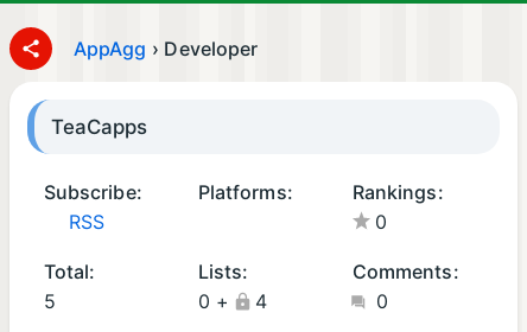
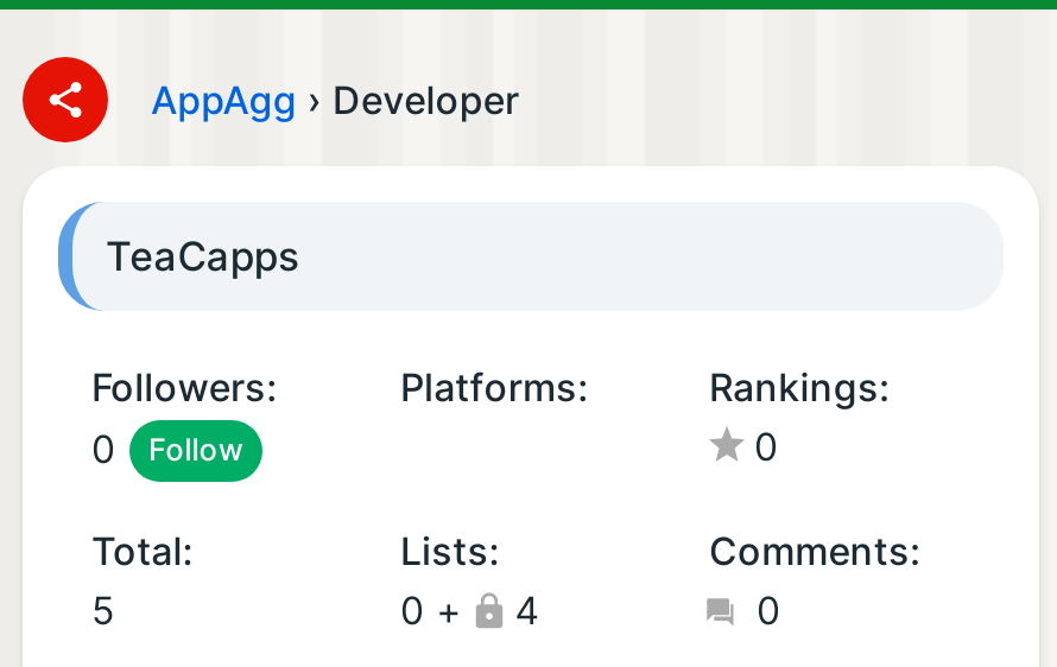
- Subscribe:
- RSS
+ Followers:
+ 0
+ Follow
